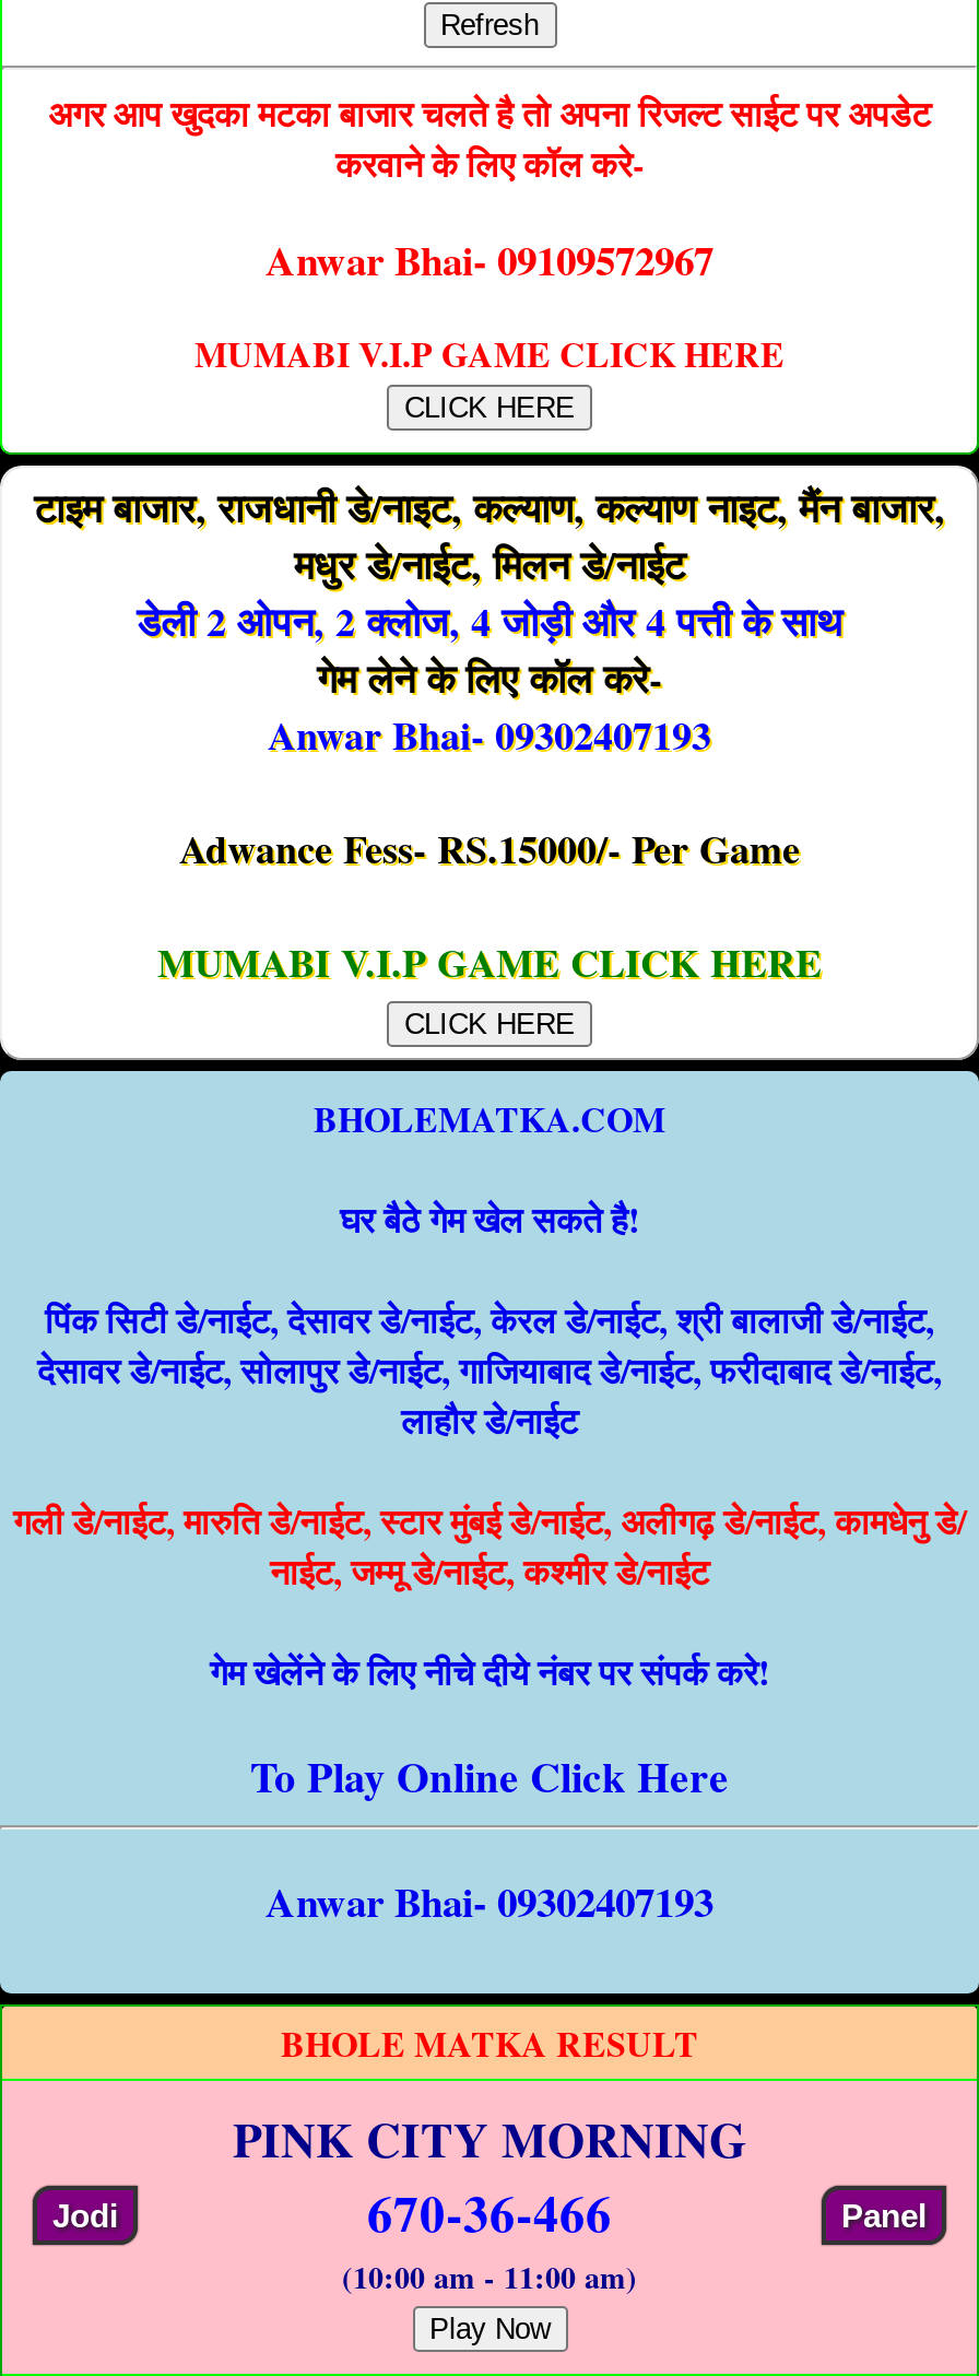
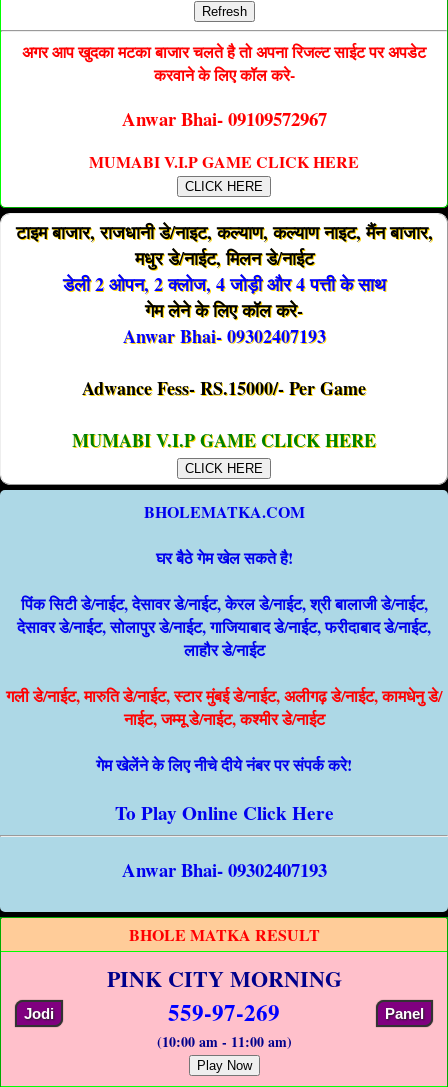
- 670-36-466
+ 559-97-269
